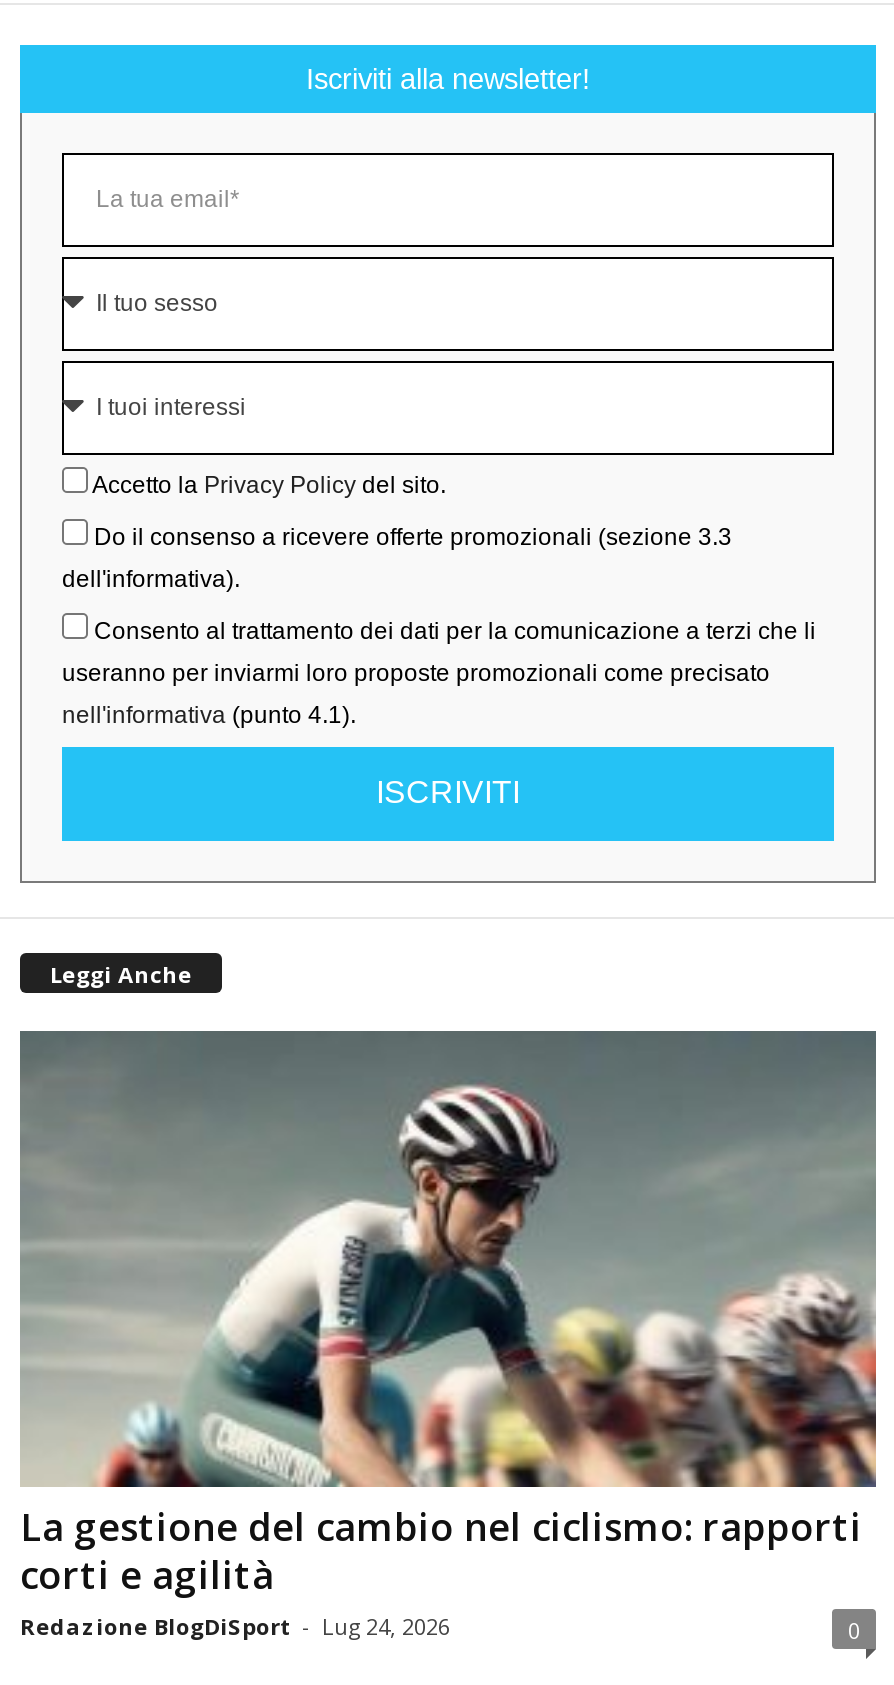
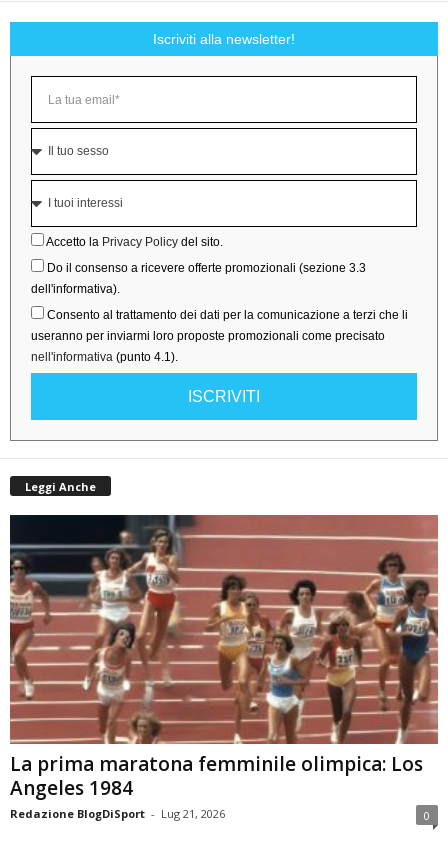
- [image]
- La gestione del cambio nel ciclismo: rapporti
- corti e agilità
- Redazione BlogDiSport - Lug 24, 2026
+ [image]
+ La prima maratona femminile olimpica: Los
+ Angeles 1984
+ Redazione BlogDiSport - Lug 21, 2026
